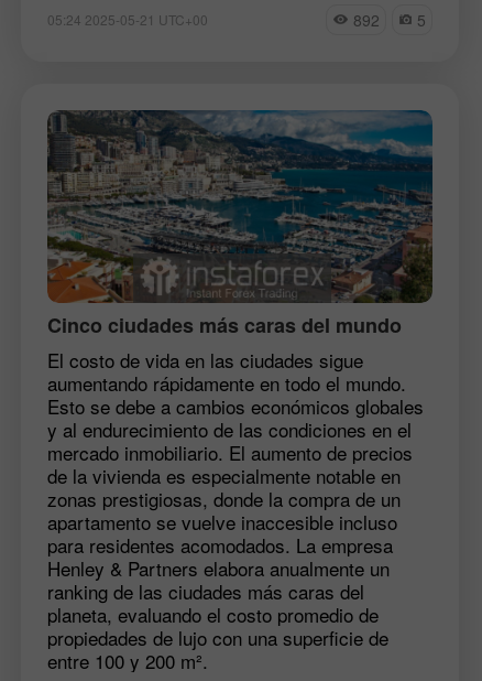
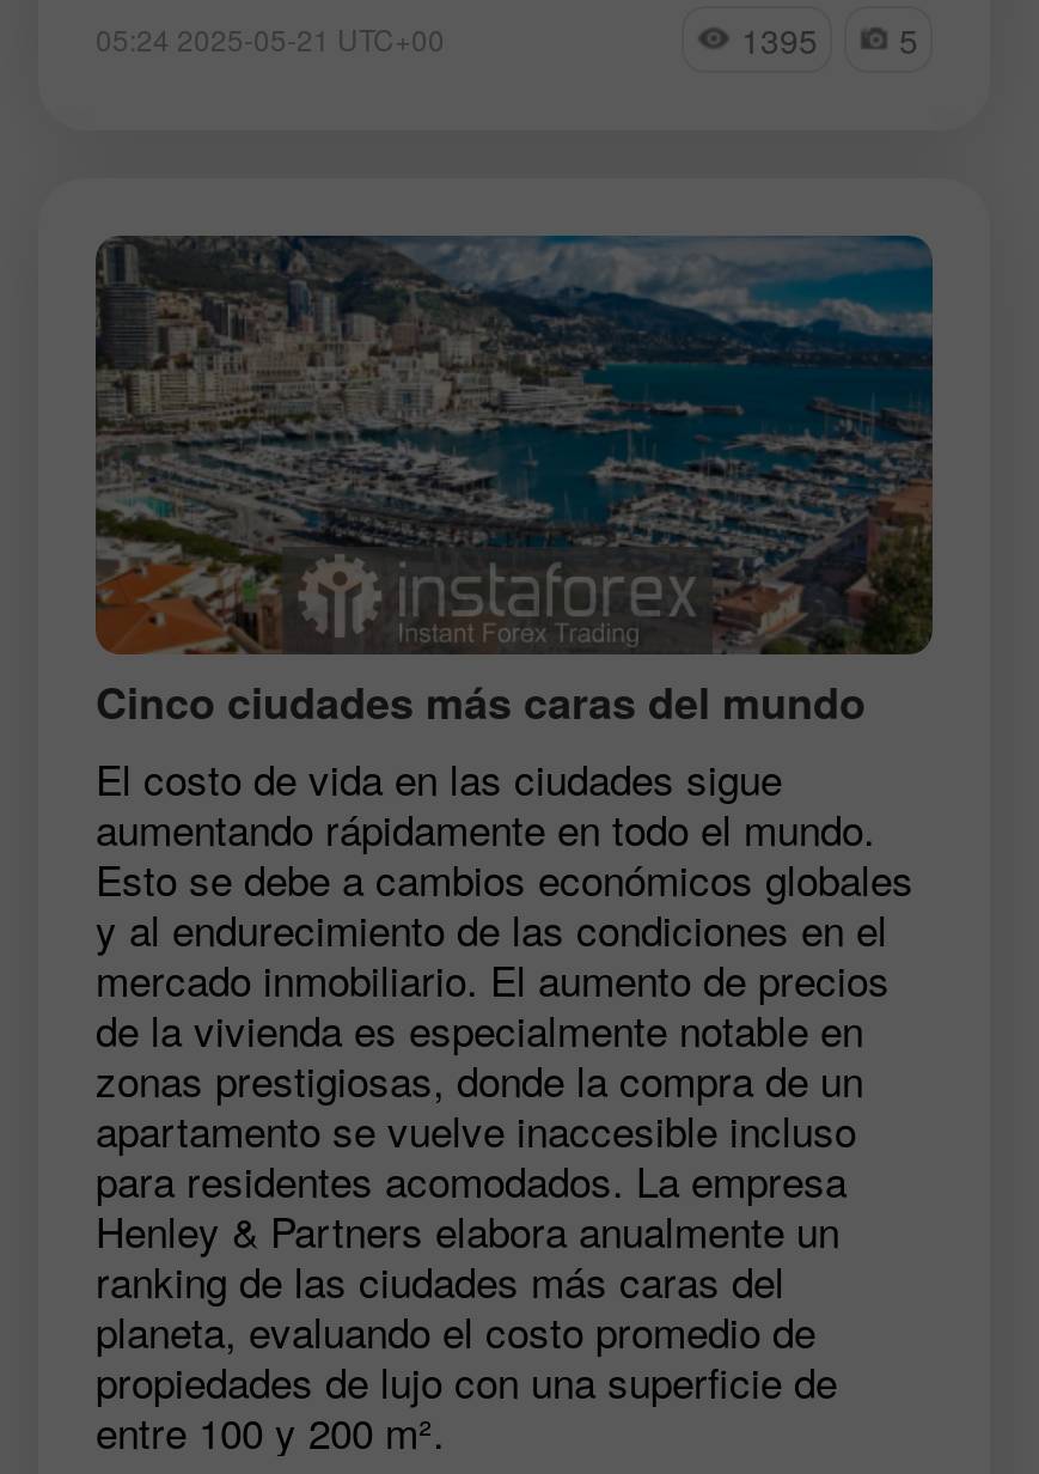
- 892 5
+ 1395 5
